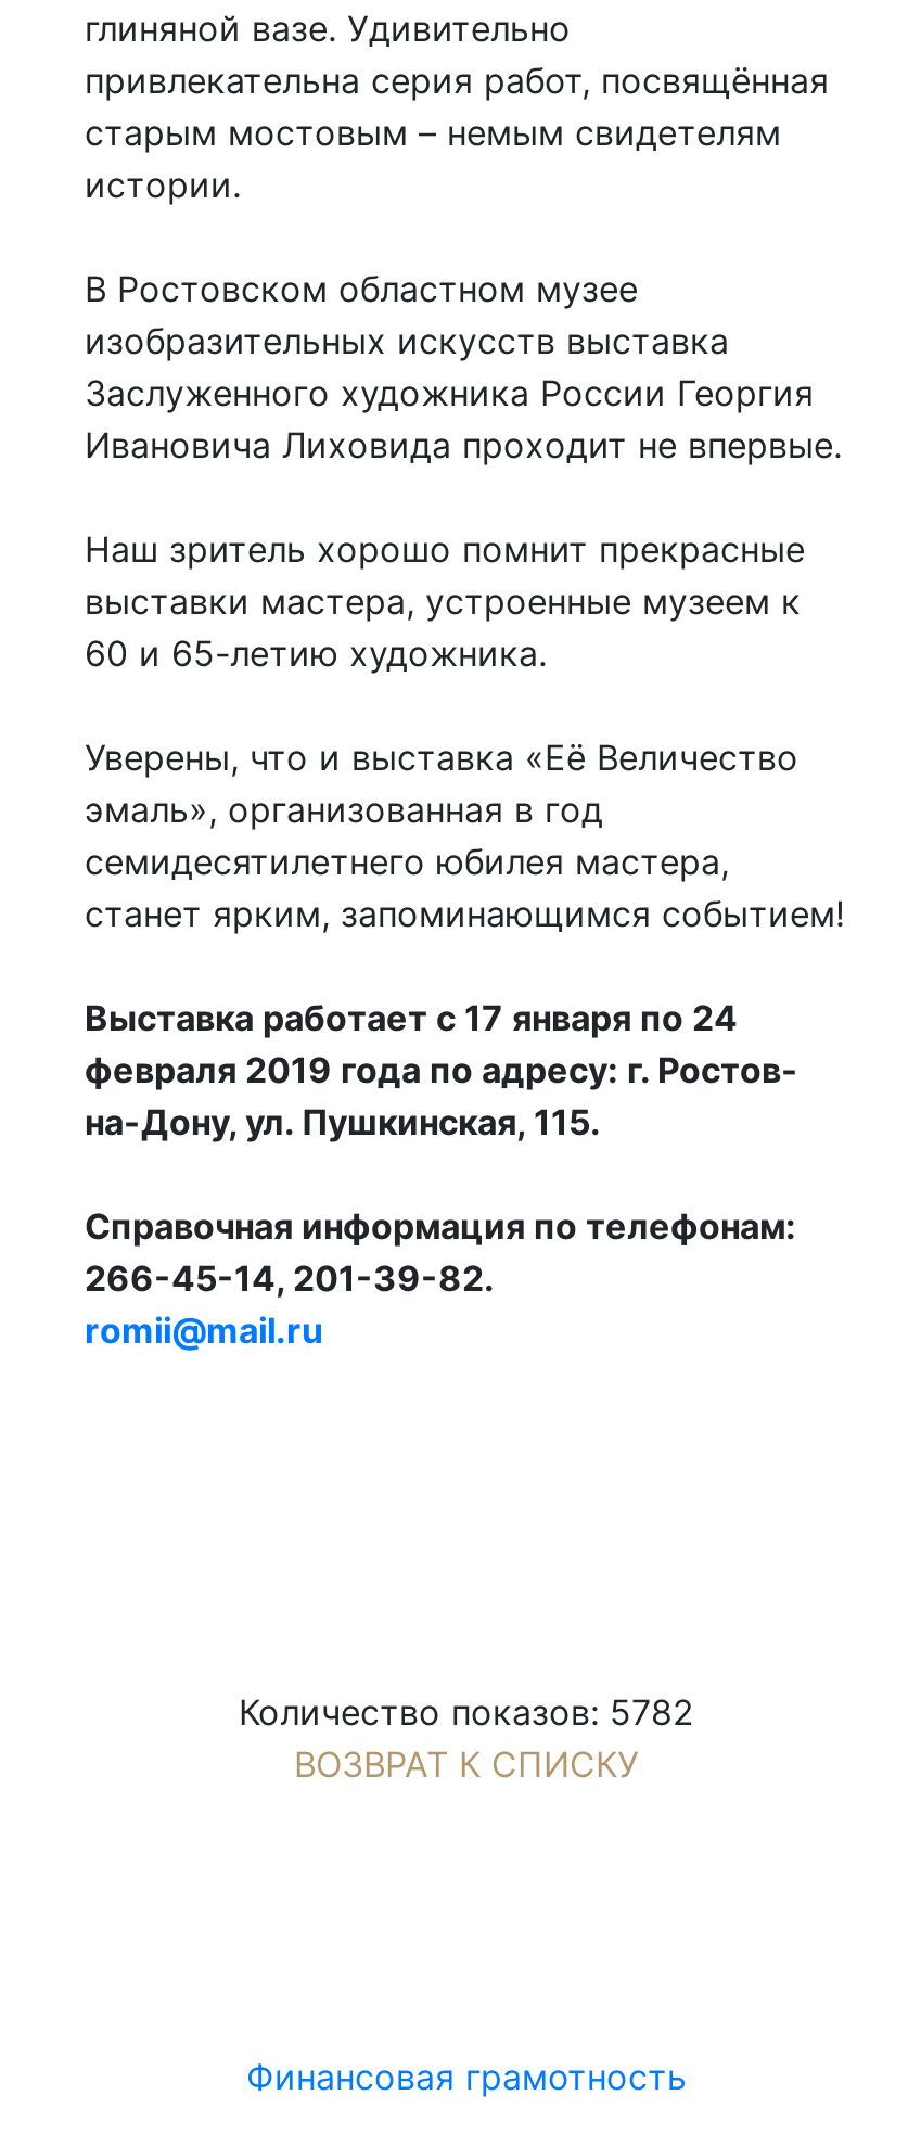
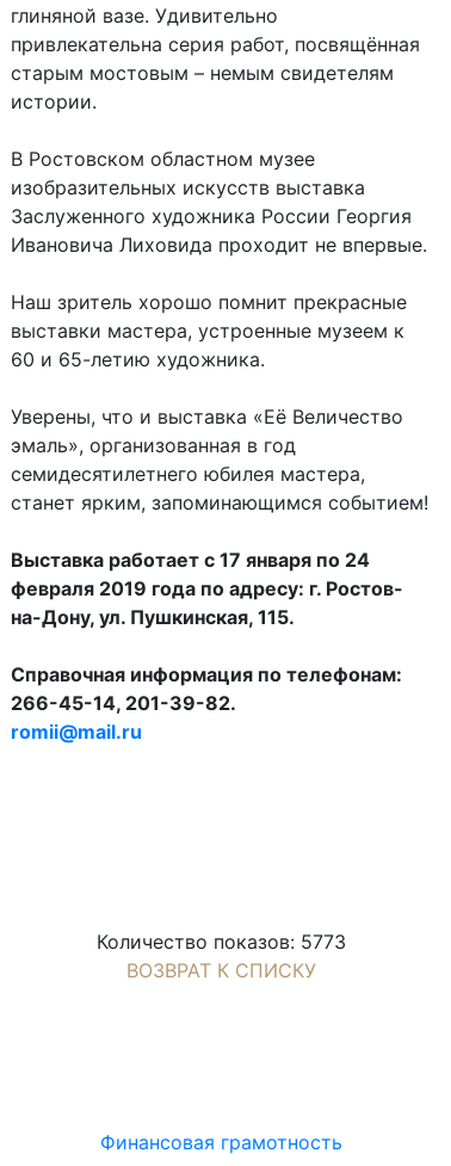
- Количество показов: 5782
+ Количество показов: 5773
